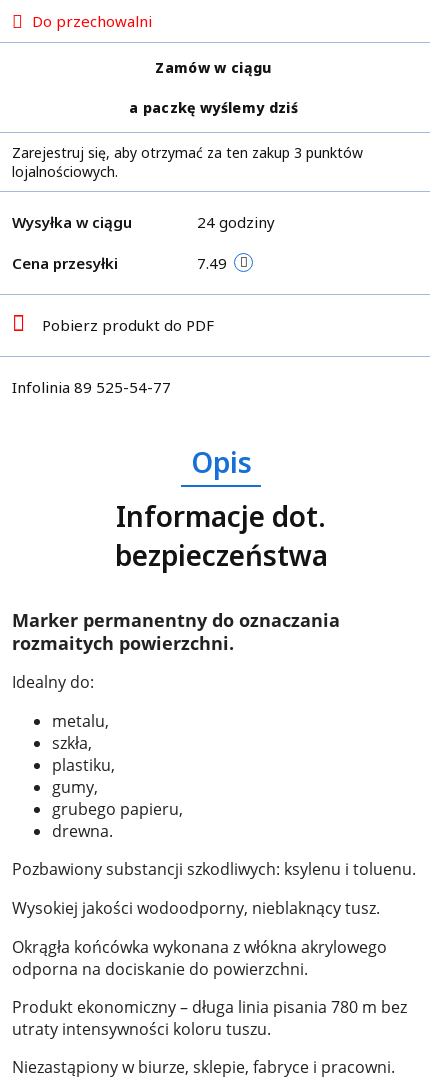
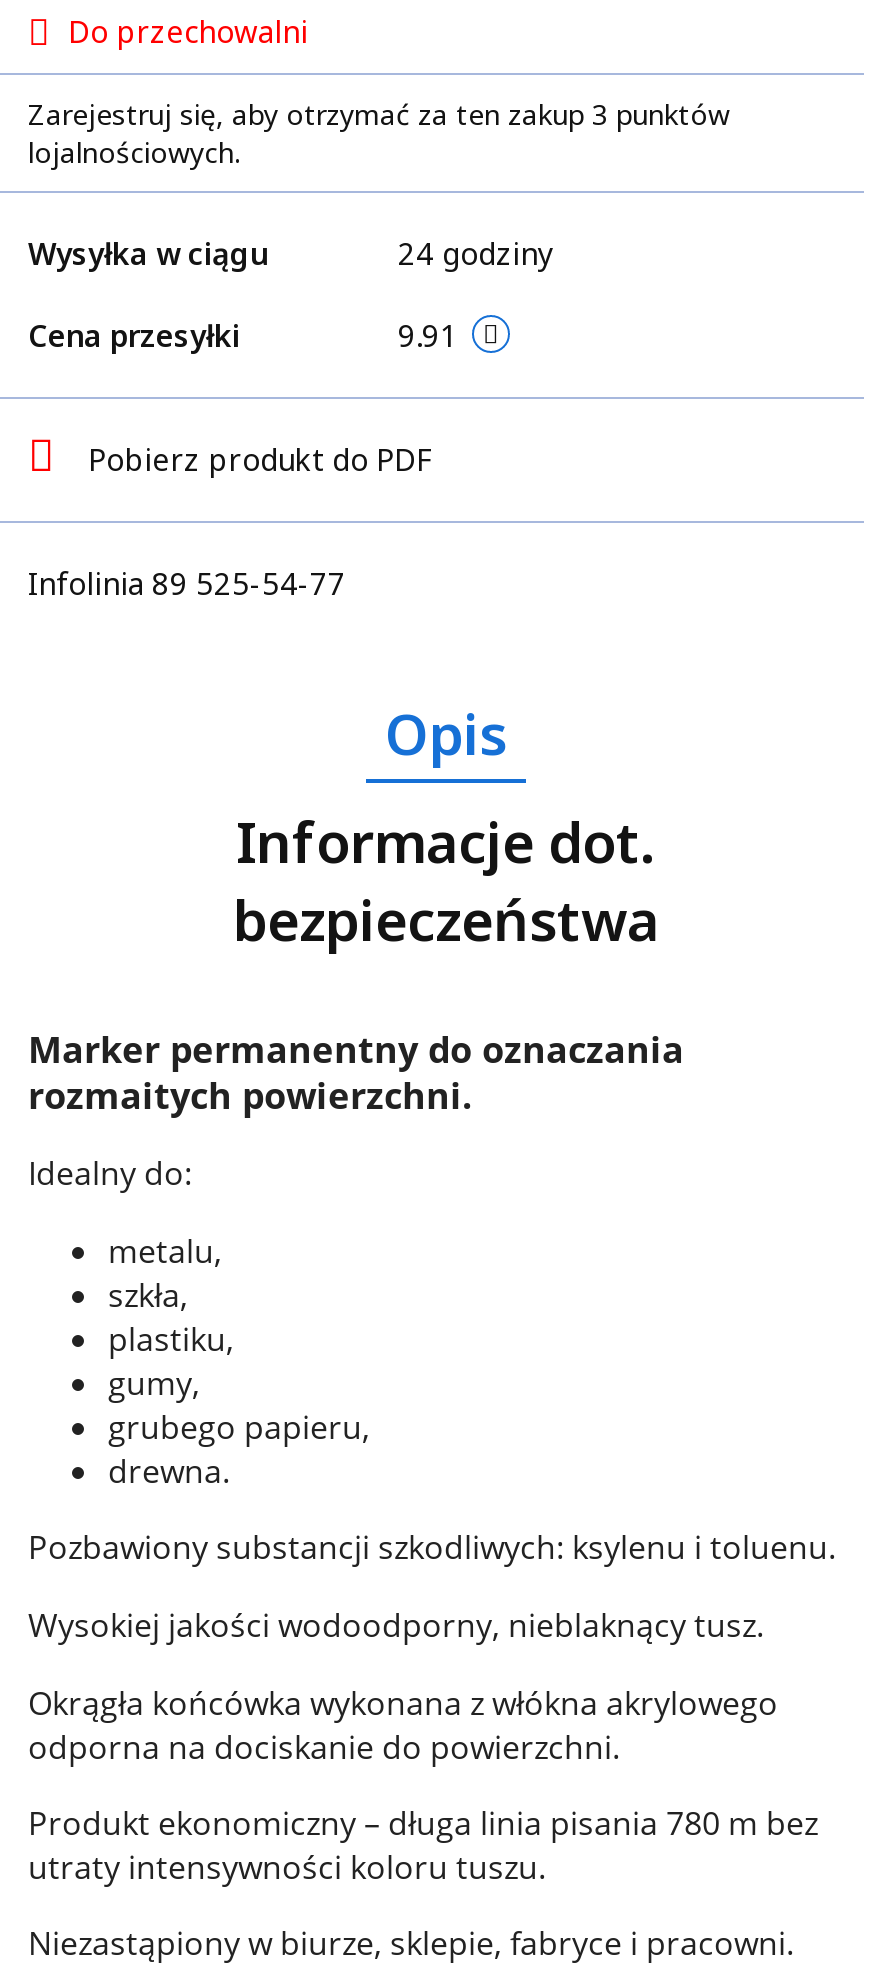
- Zamów w ciągu
- a paczkę wyślemy dziś

- 7.49
+ 9.91
